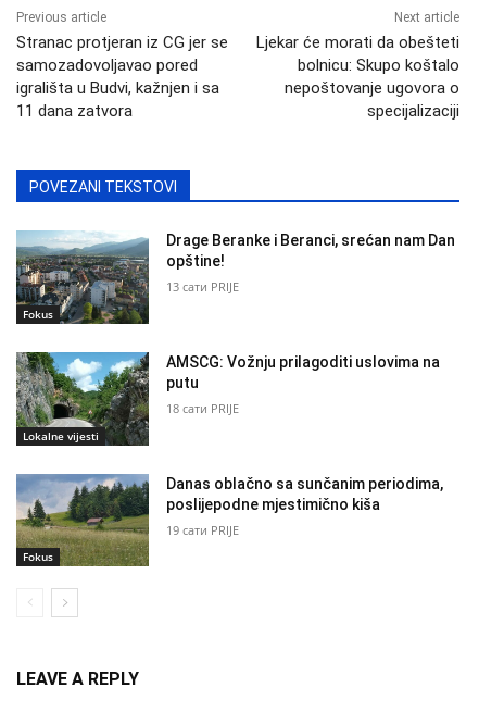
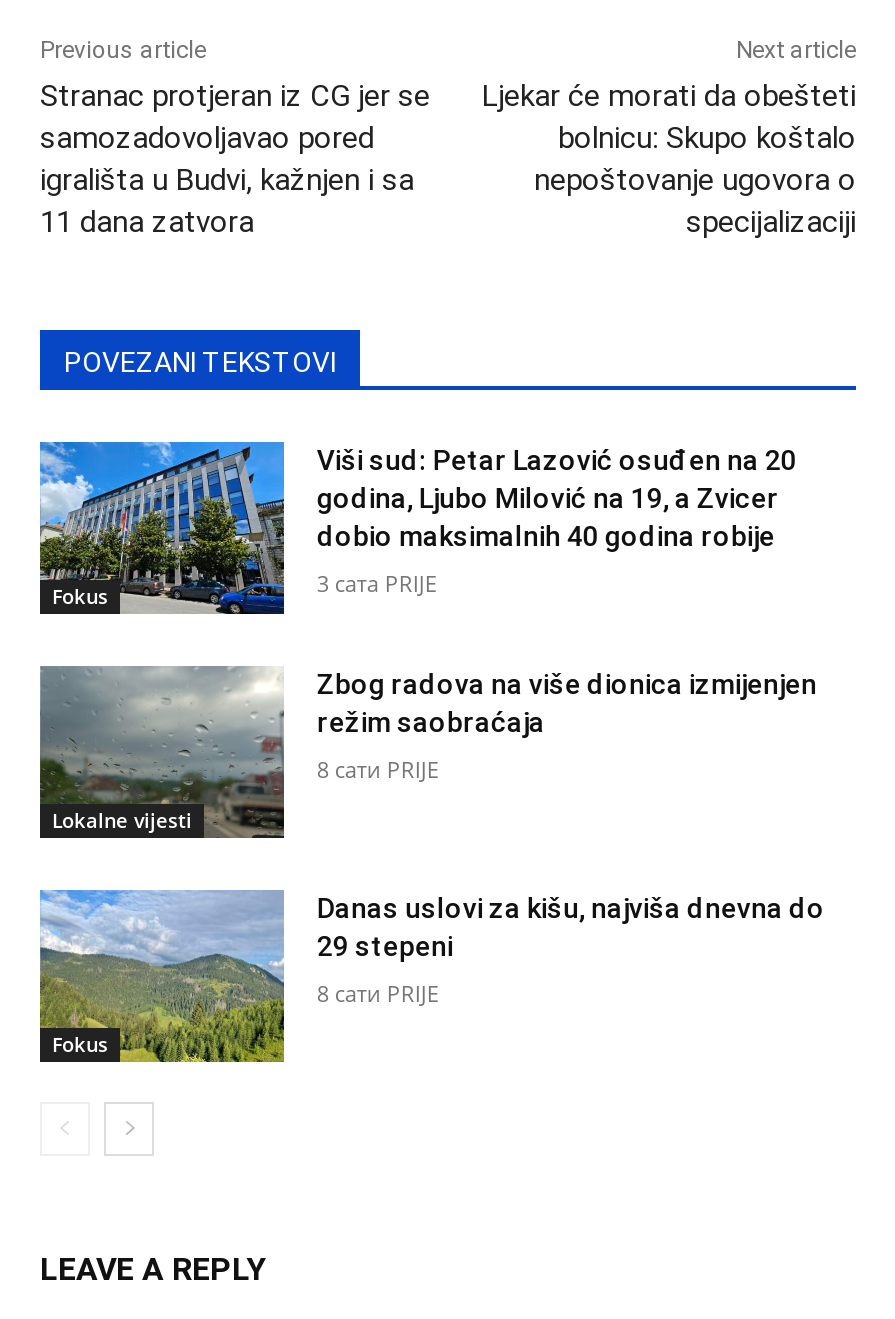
- [image]
- Drage Beranke i Beranci, srećan nam Dan
- opštine!
+ [image]
+ Viši sud: Petar Lazović osuđen na 20
+ godina, Ljubo Milović na 19, a Zvicer
+ dobio maksimalnih 40 godina robije

- 13 сати PRIJE
+ 3 сата PRIJE

- [image]
- AMSCG: Vožnju prilagoditi uslovima na
- putu
+ [image]
+ Zbog radova na više dionica izmijenjen
+ režim saobraćaja

- 18 сати PRIJE
+ 8 сати PRIJE

- [image]
- Danas oblačno sa sunčanim periodima,
- poslijepodne mjestimično kiša
+ [image]
+ Danas uslovi za kišu, najviša dnevna do
+ 29 stepeni

- 19 сати PRIJE
+ 8 сати PRIJE
